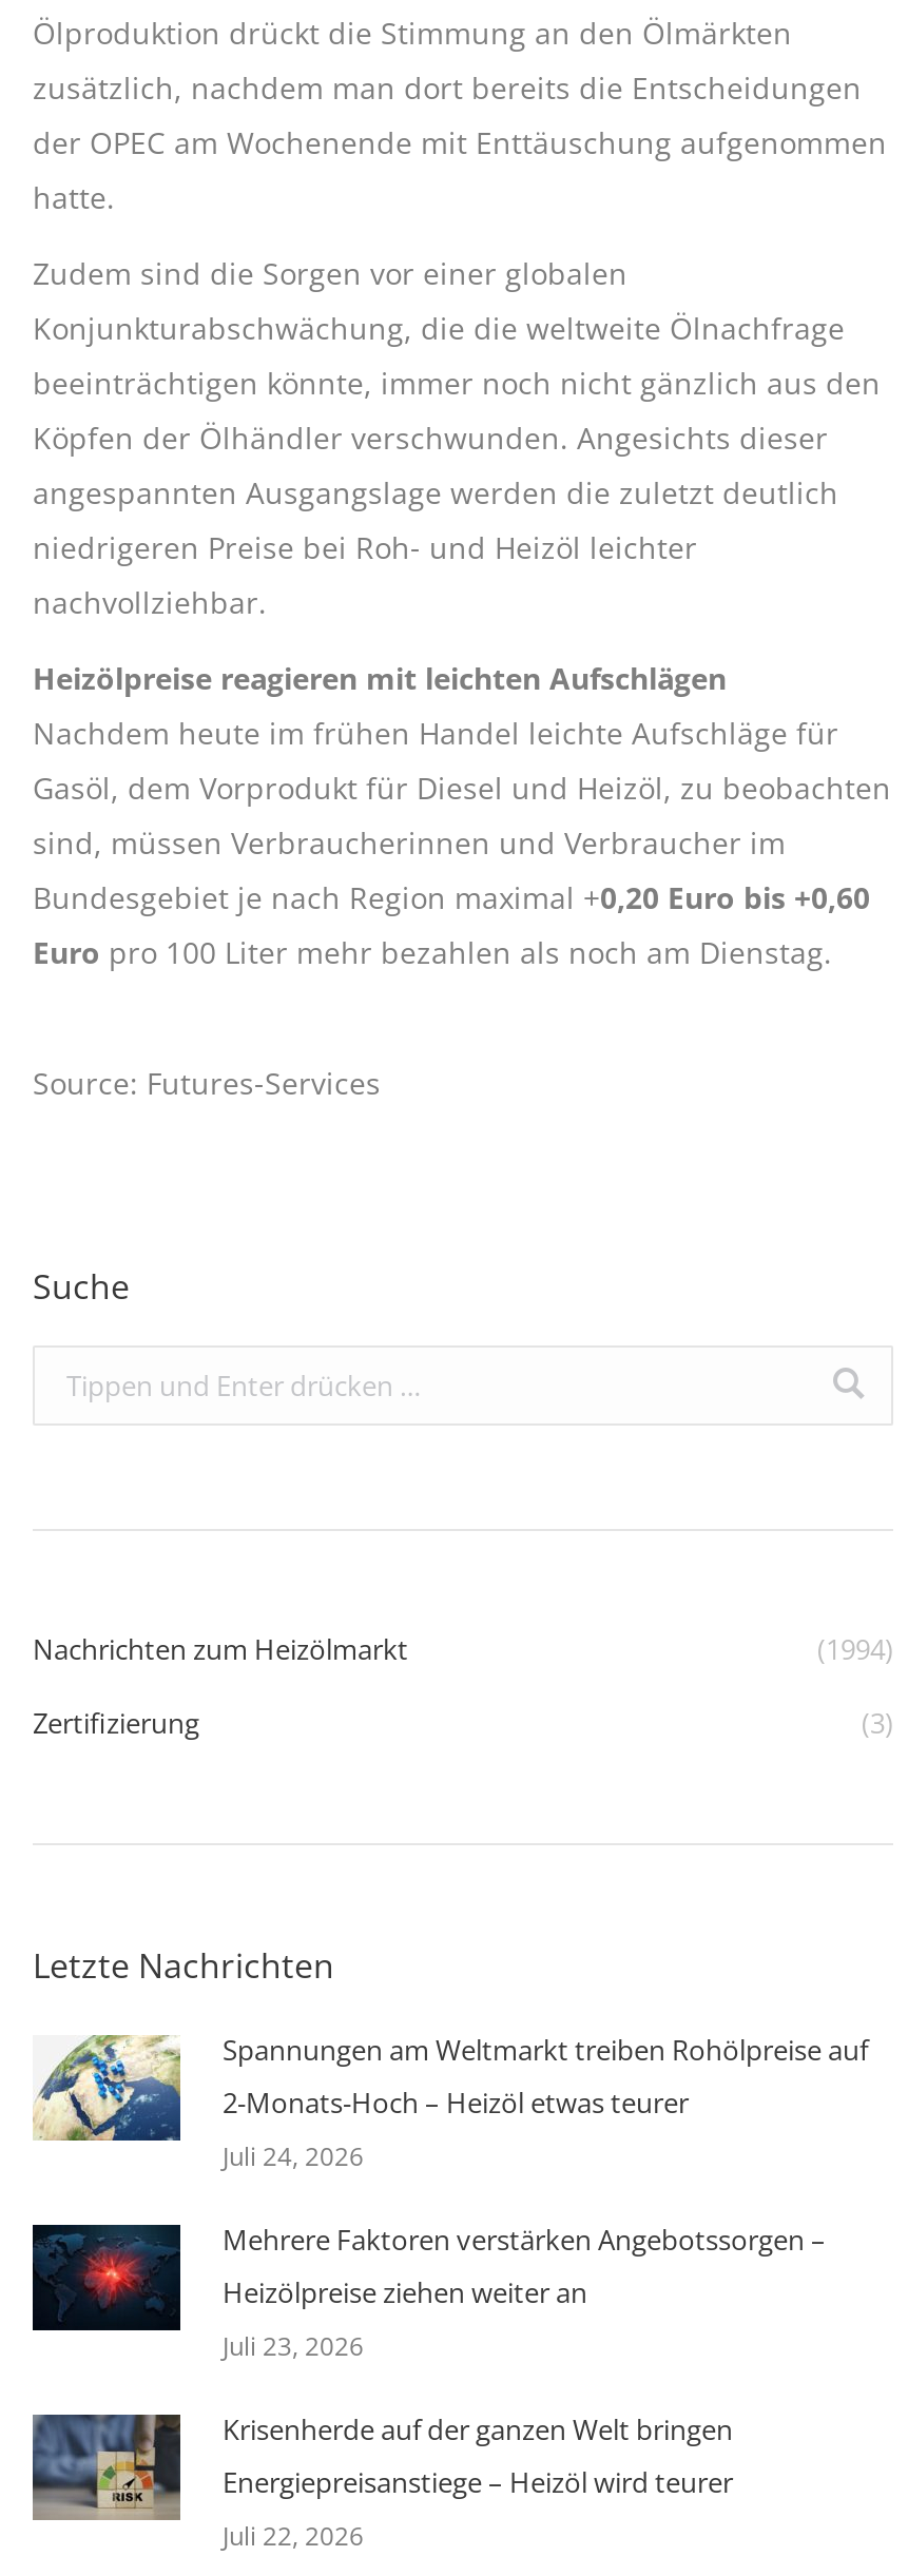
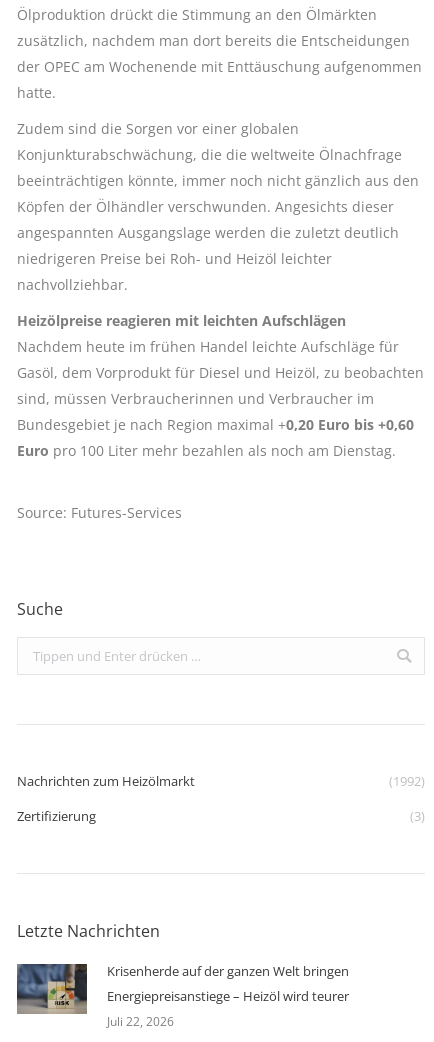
- (1994)
+ (1992)

- [image]
- Spannungen am Weltmarkt treiben Rohölpreise auf
- 2-Monats-Hoch – Heizöl etwas teurer
- Juli 24, 2026
- Mehrere Faktoren verstärken Angebotssorgen –
- Heizölpreise ziehen weiter an
- Juli 23, 2026

- [image]
